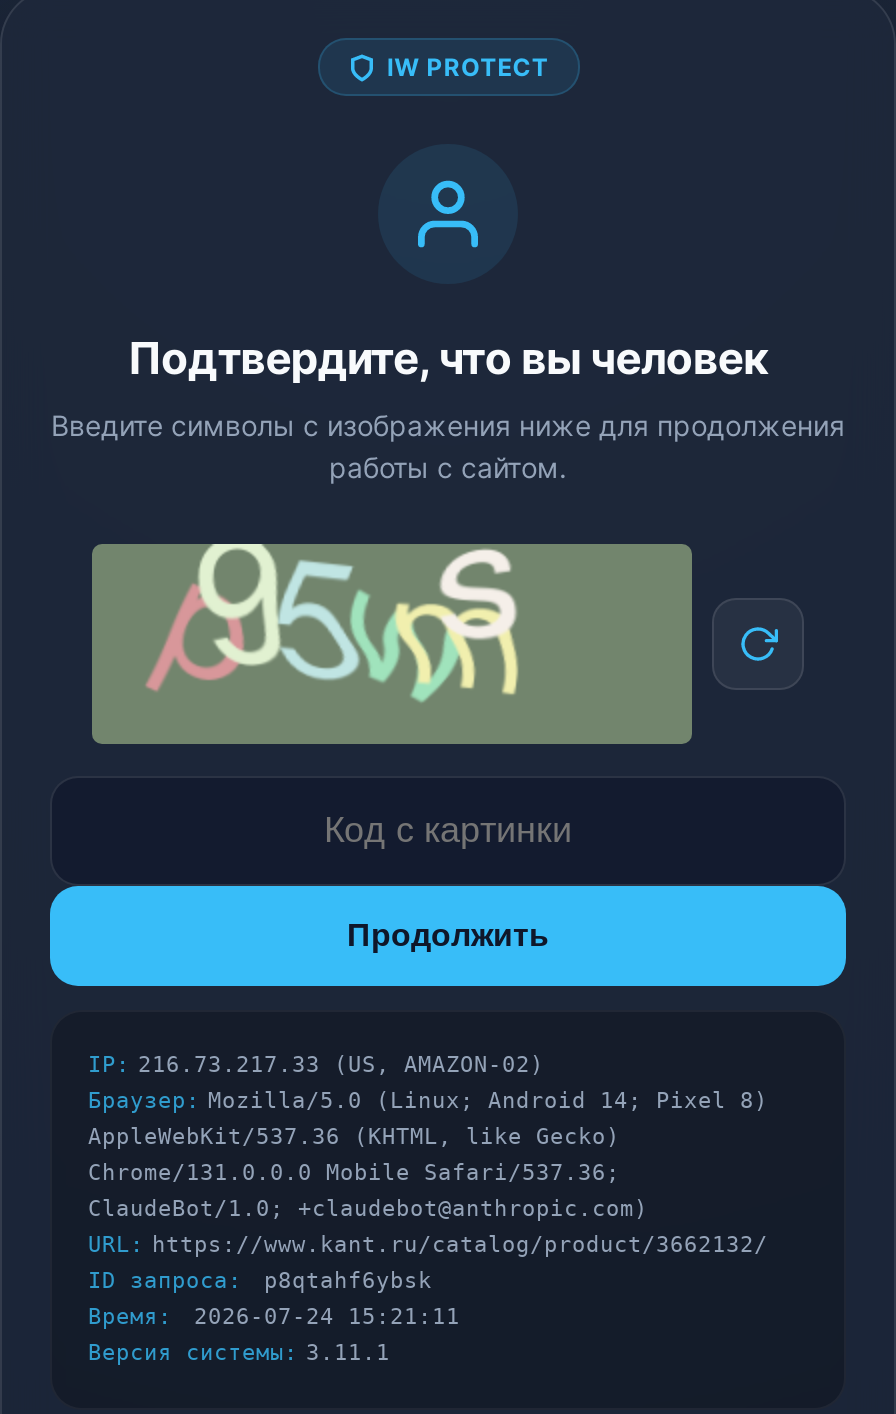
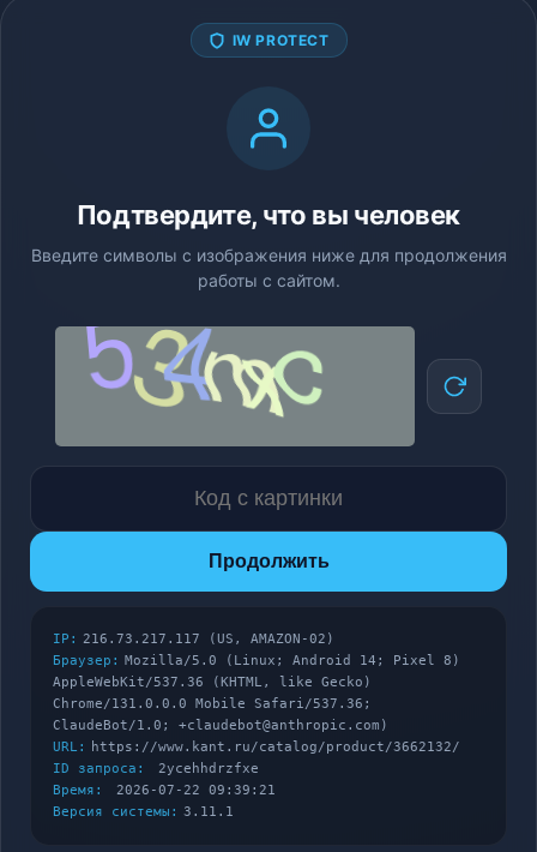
- [image]
+ [image]

- IP: 216.73.217.33 (US, AMAZON-02)
+ IP: 216.73.217.117 (US, AMAZON-02)

- ID запроса: p8qtahf6ybsk
+ ID запроса: 2ycehhdrzfxe

- Время: 2026-07-24 15:21:11
+ Время: 2026-07-22 09:39:21
